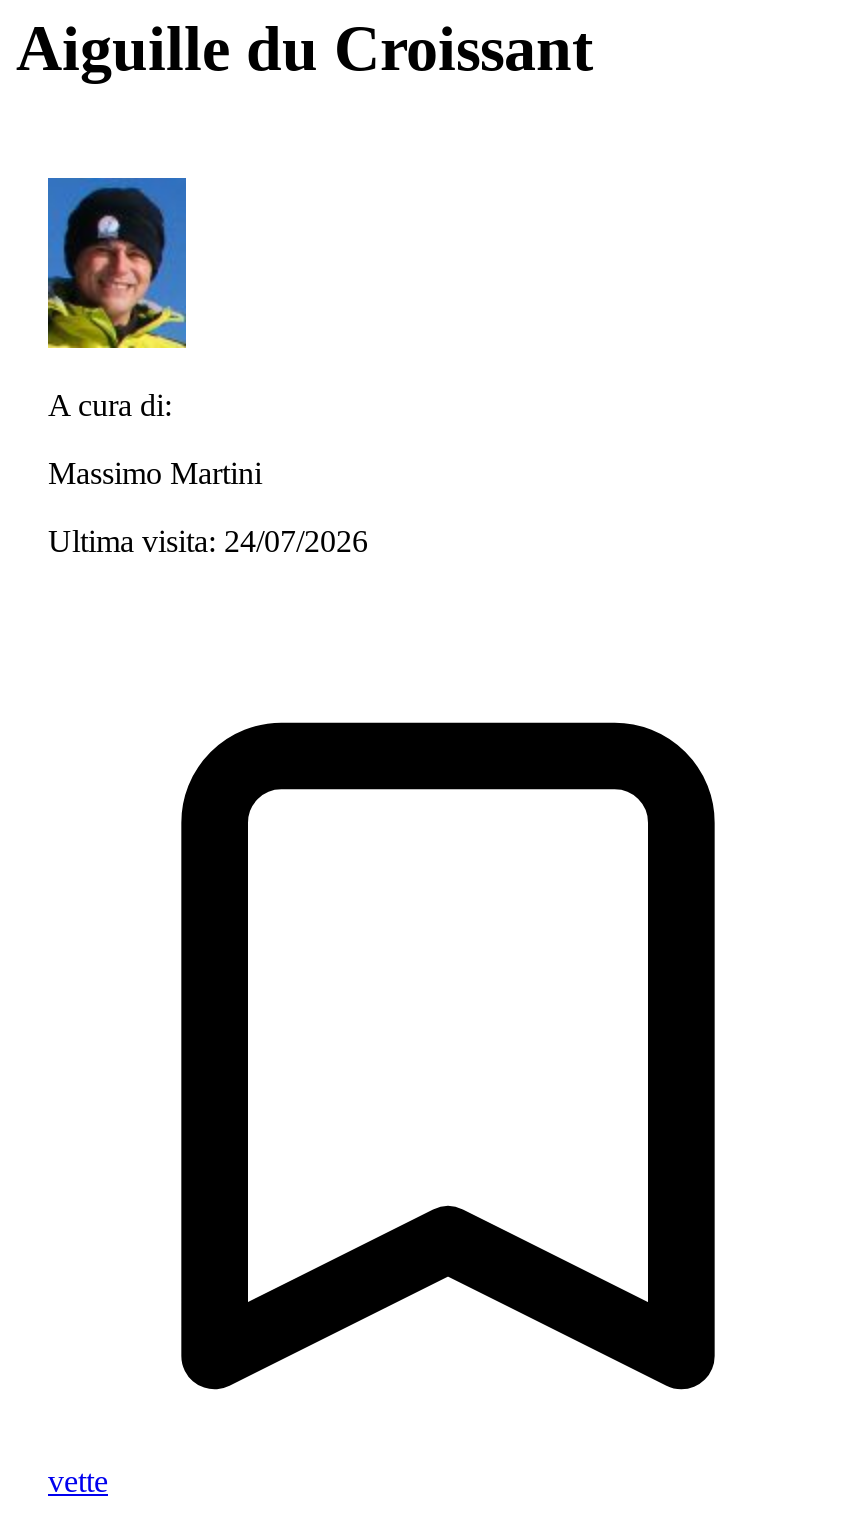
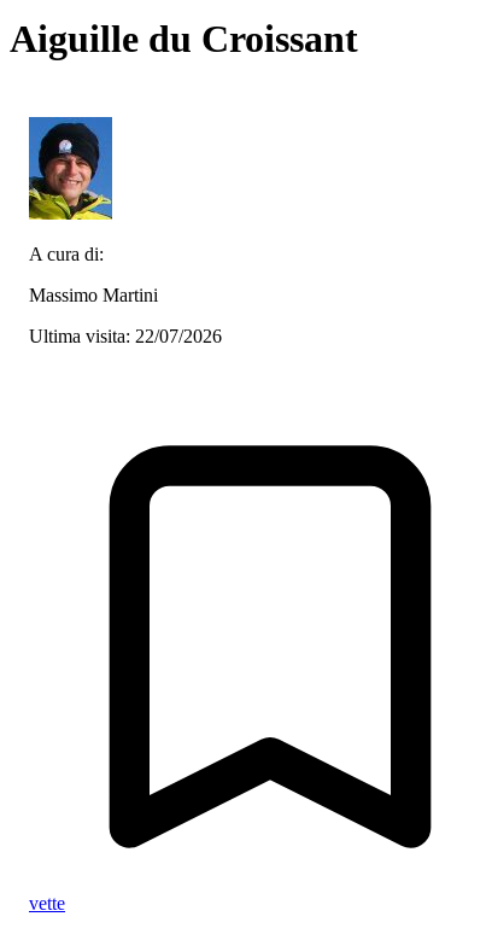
- Ultima visita: 24/07/2026
+ Ultima visita: 22/07/2026
